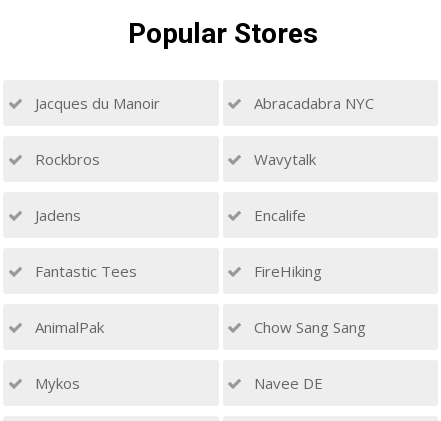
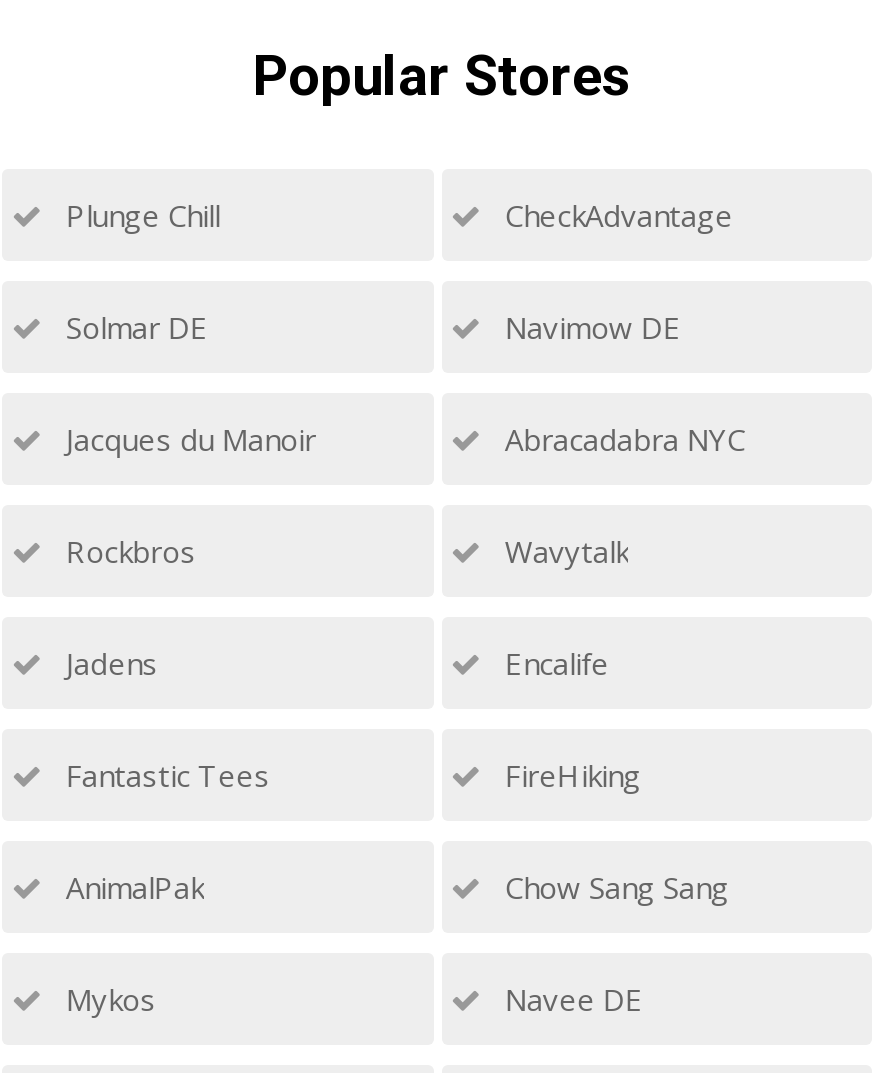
+ Plunge Chill
+ CheckAdvantage
+ Solmar DE
+ Navimow DE
